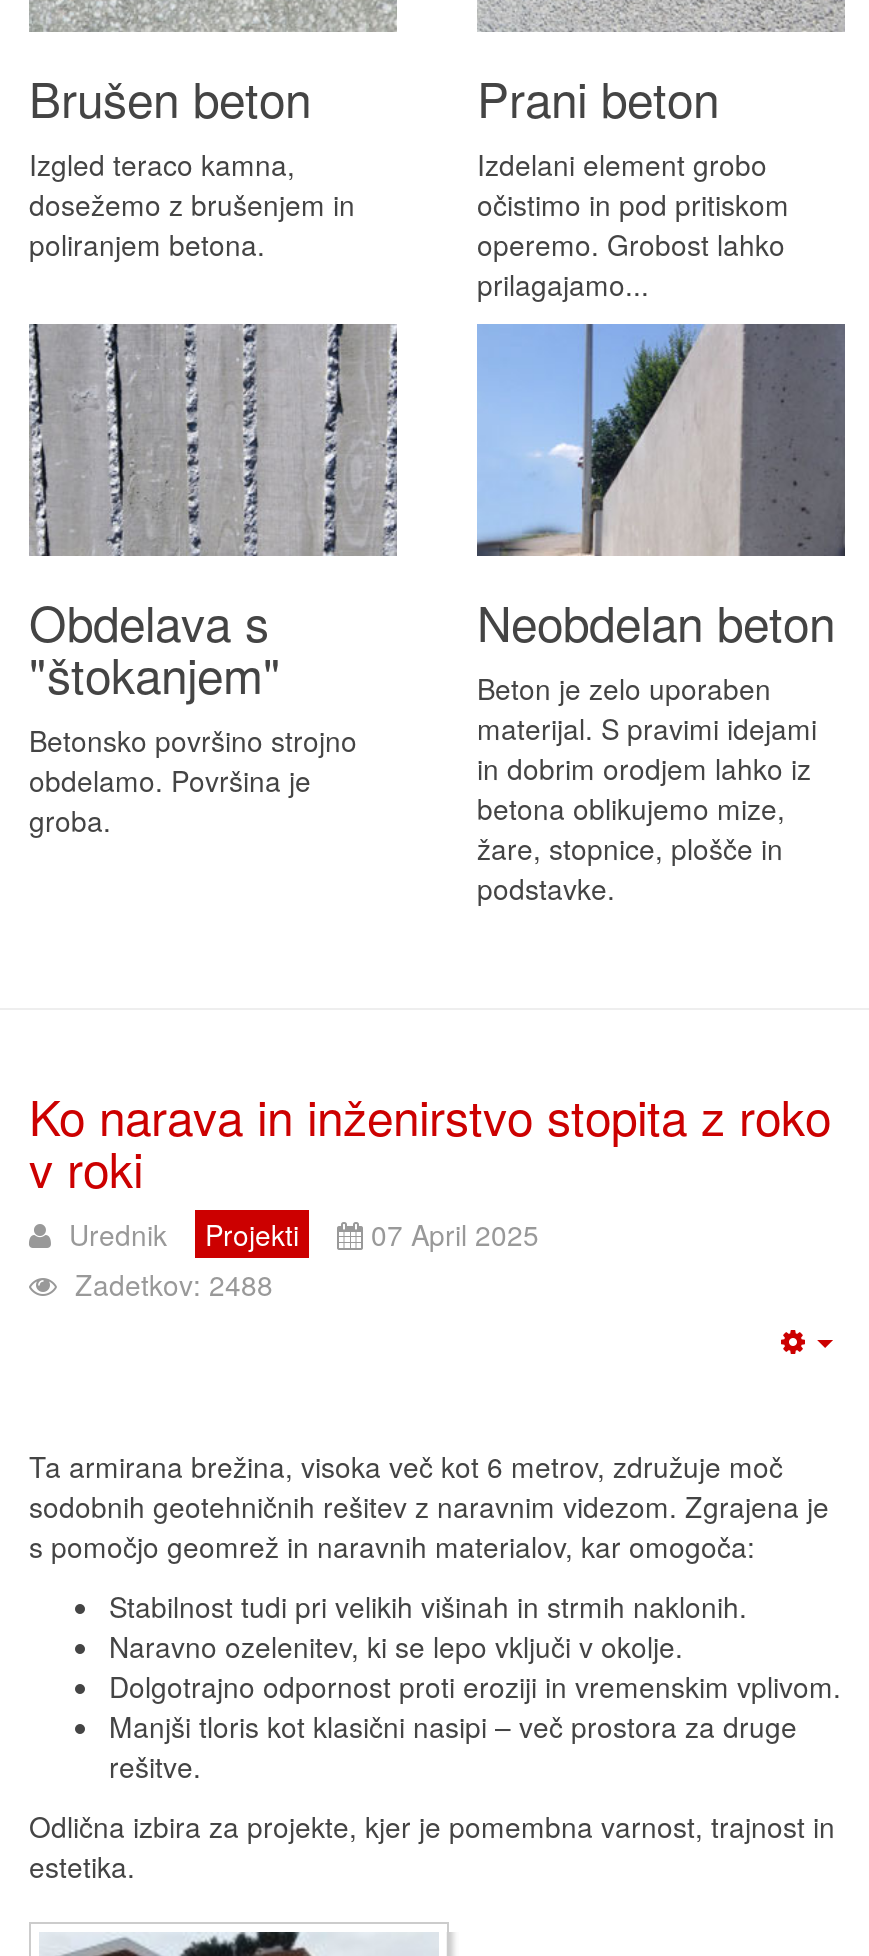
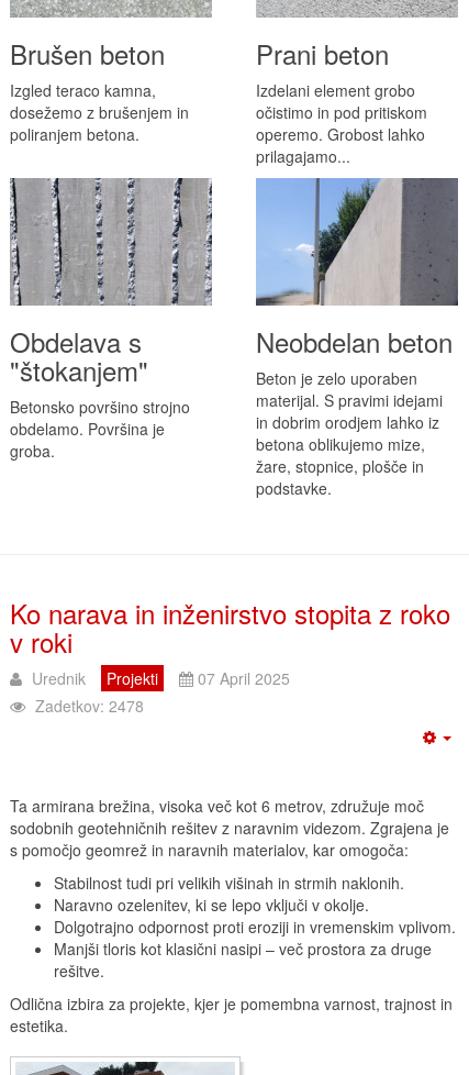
- Zadetkov: 2488
+ Zadetkov: 2478
